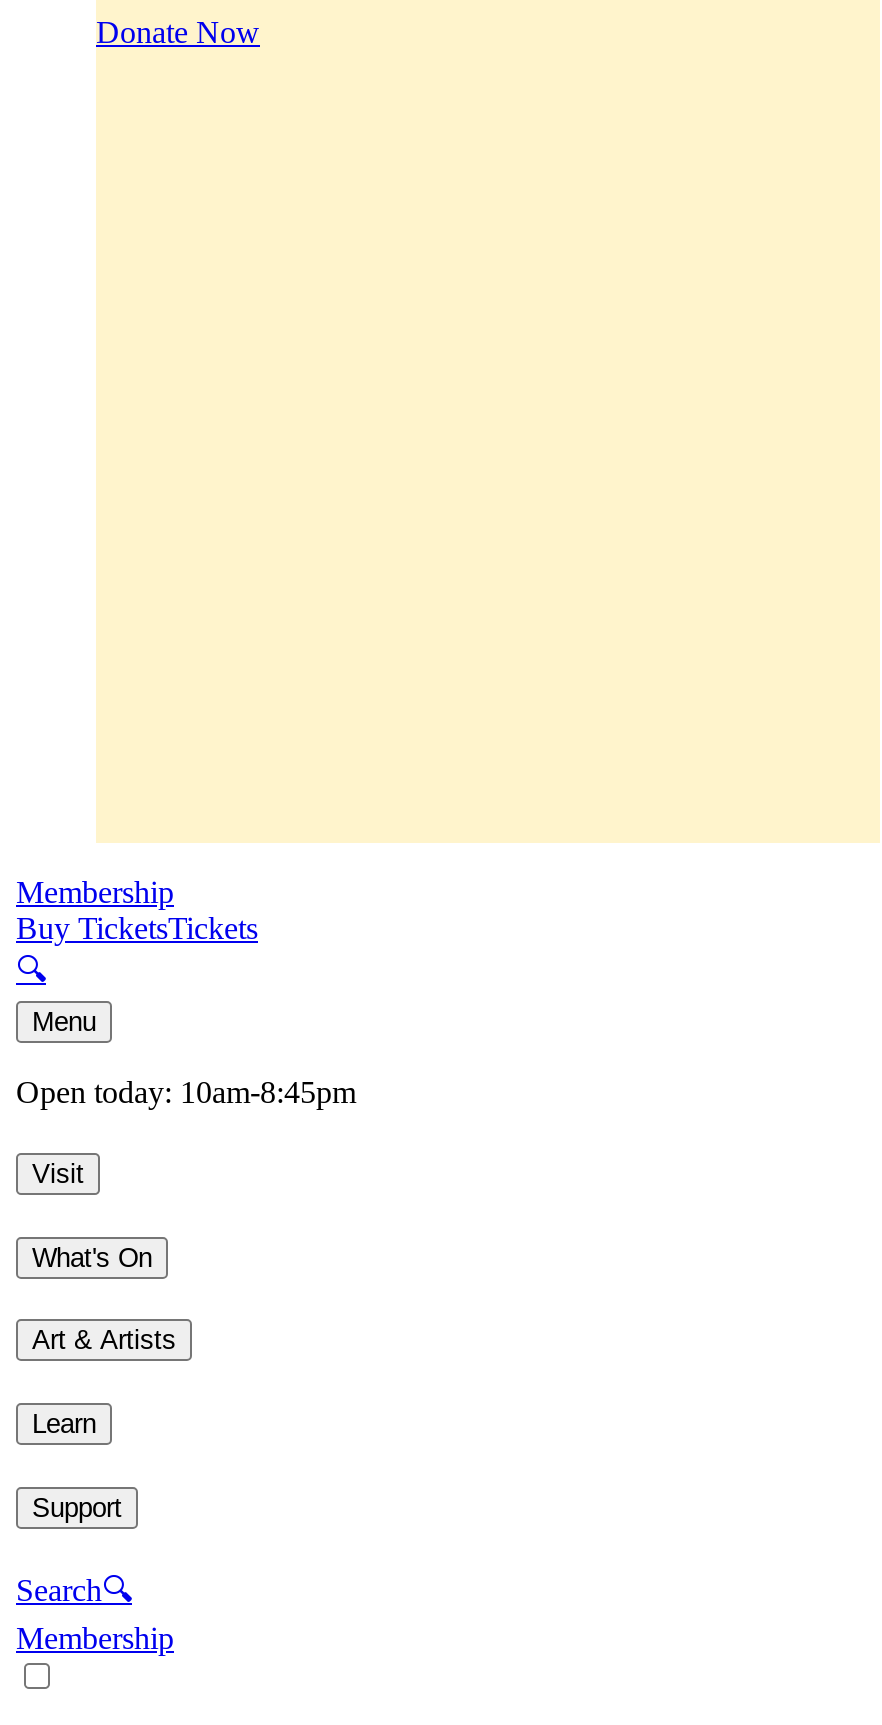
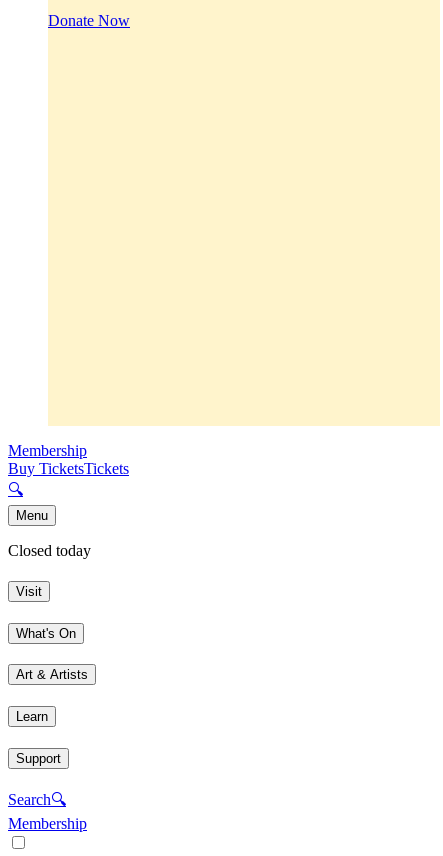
- Open today: 10am-8:45pm
+ Closed today
